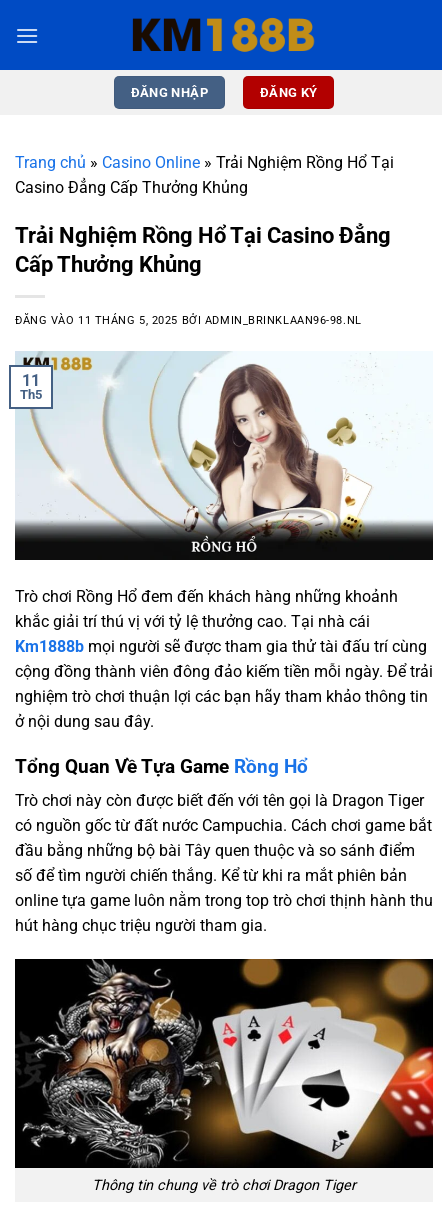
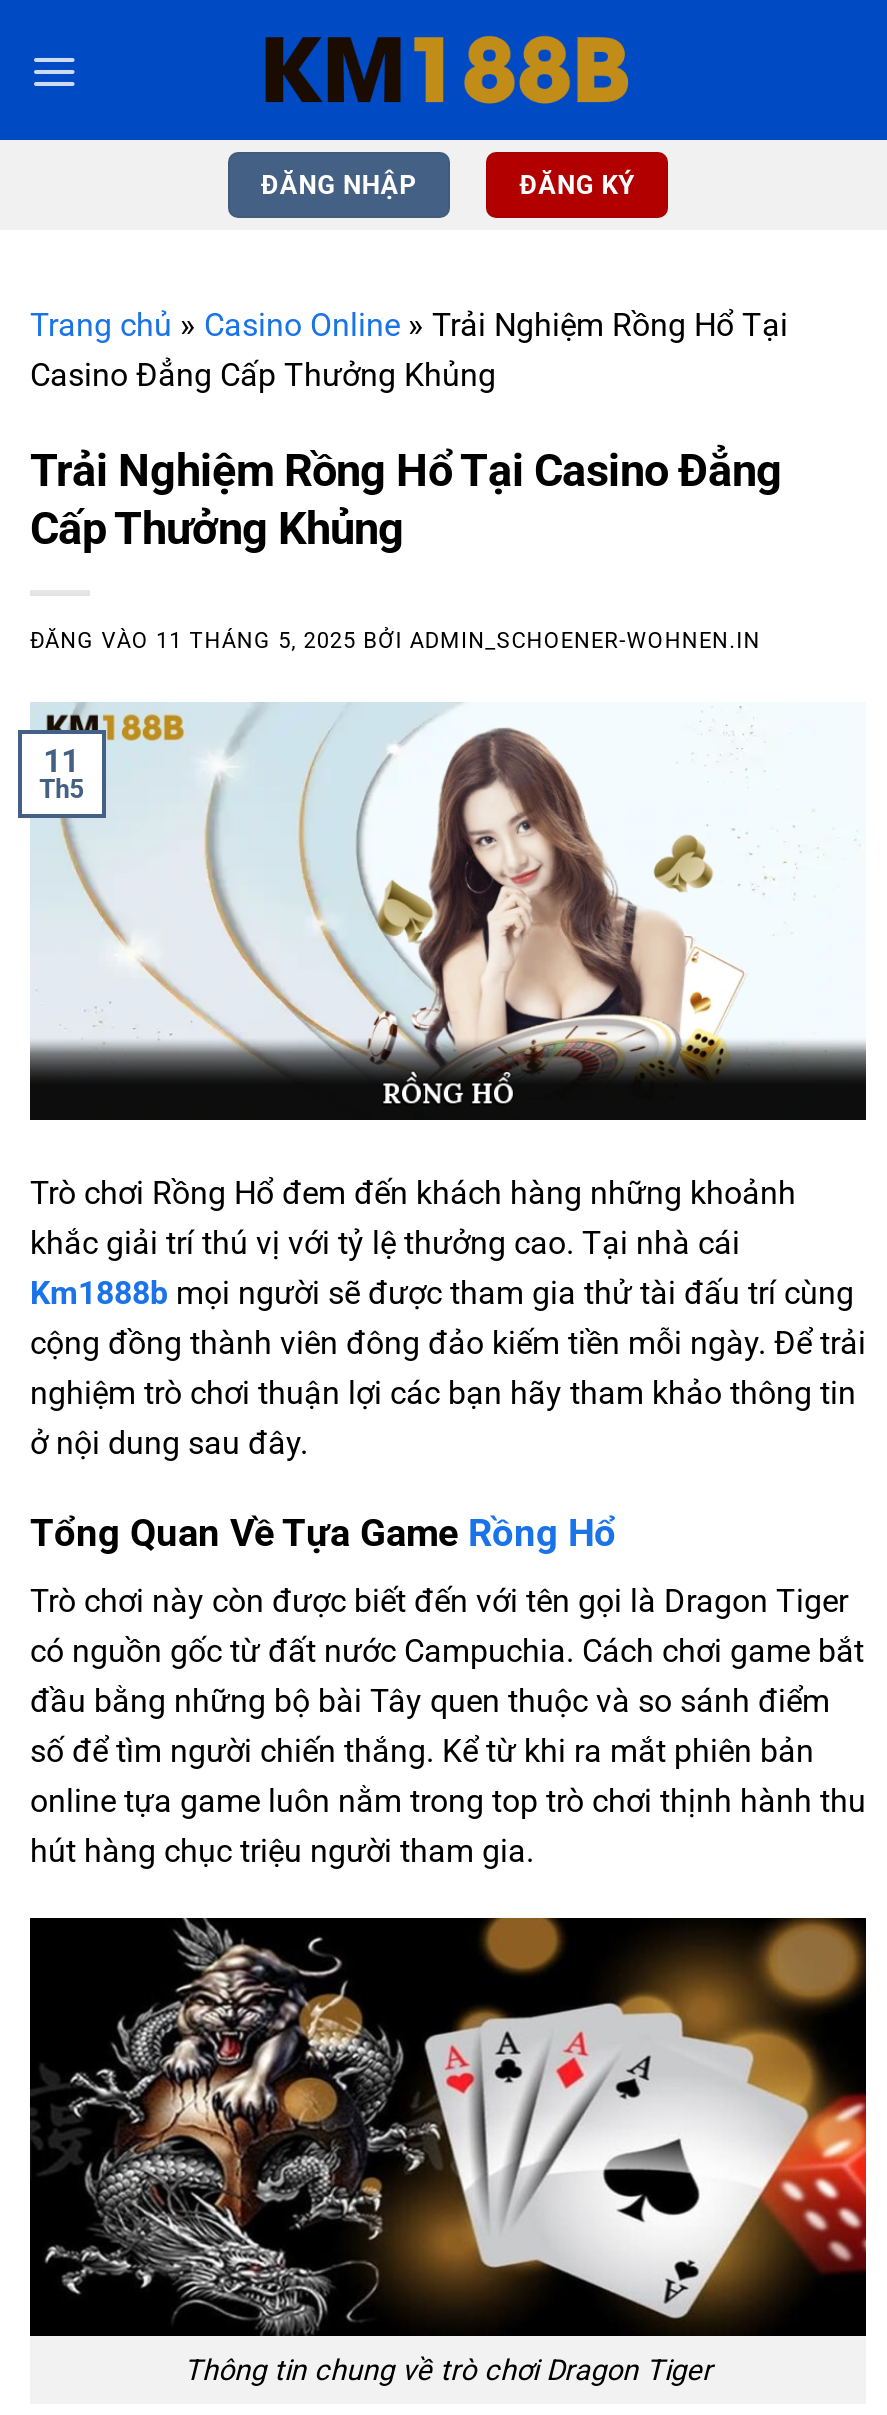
- ĐĂNG VÀO 11 THÁNG 5, 2025 BỞI ADMIN_BRINKLAAN96-98.NL
+ ĐĂNG VÀO 11 THÁNG 5, 2025 BỞI ADMIN_SCHOENER-WOHNEN.IN
